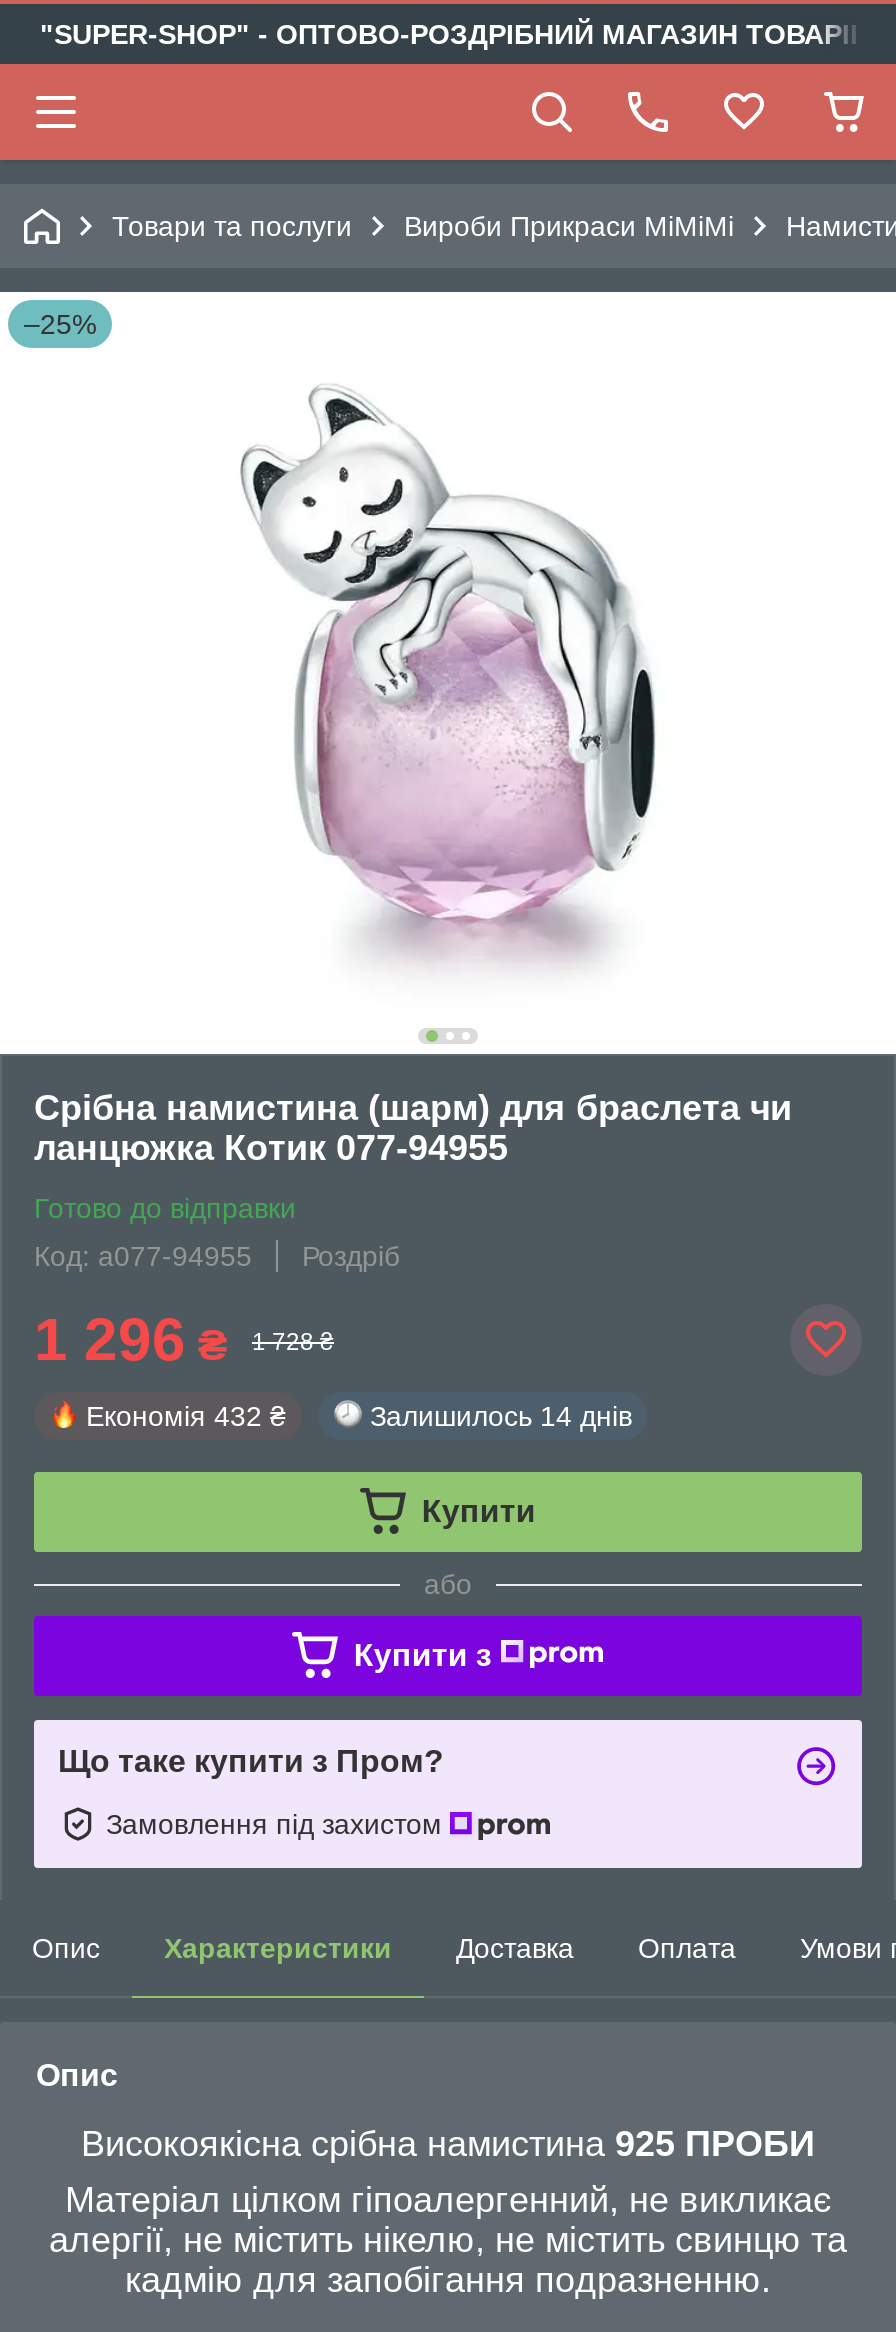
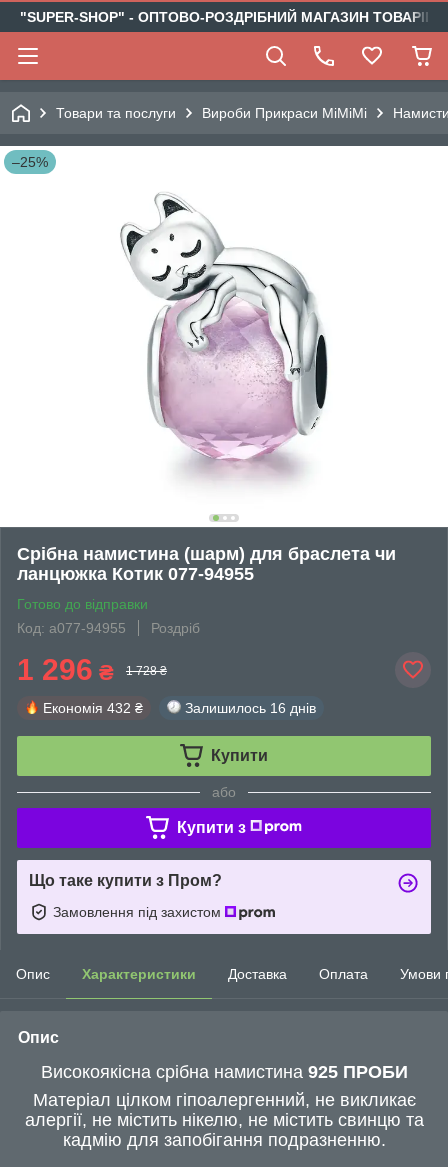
- Залишилось 14 днів
+ Залишилось 16 днів
